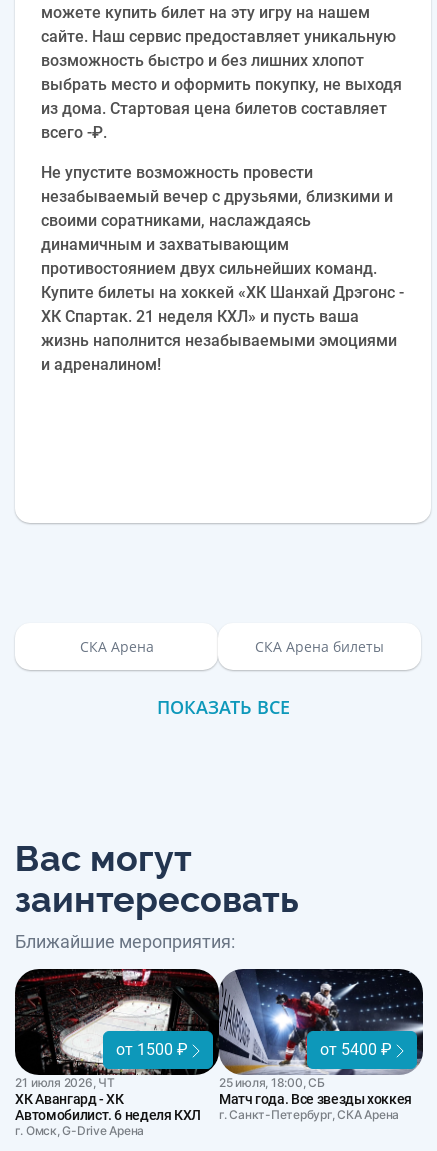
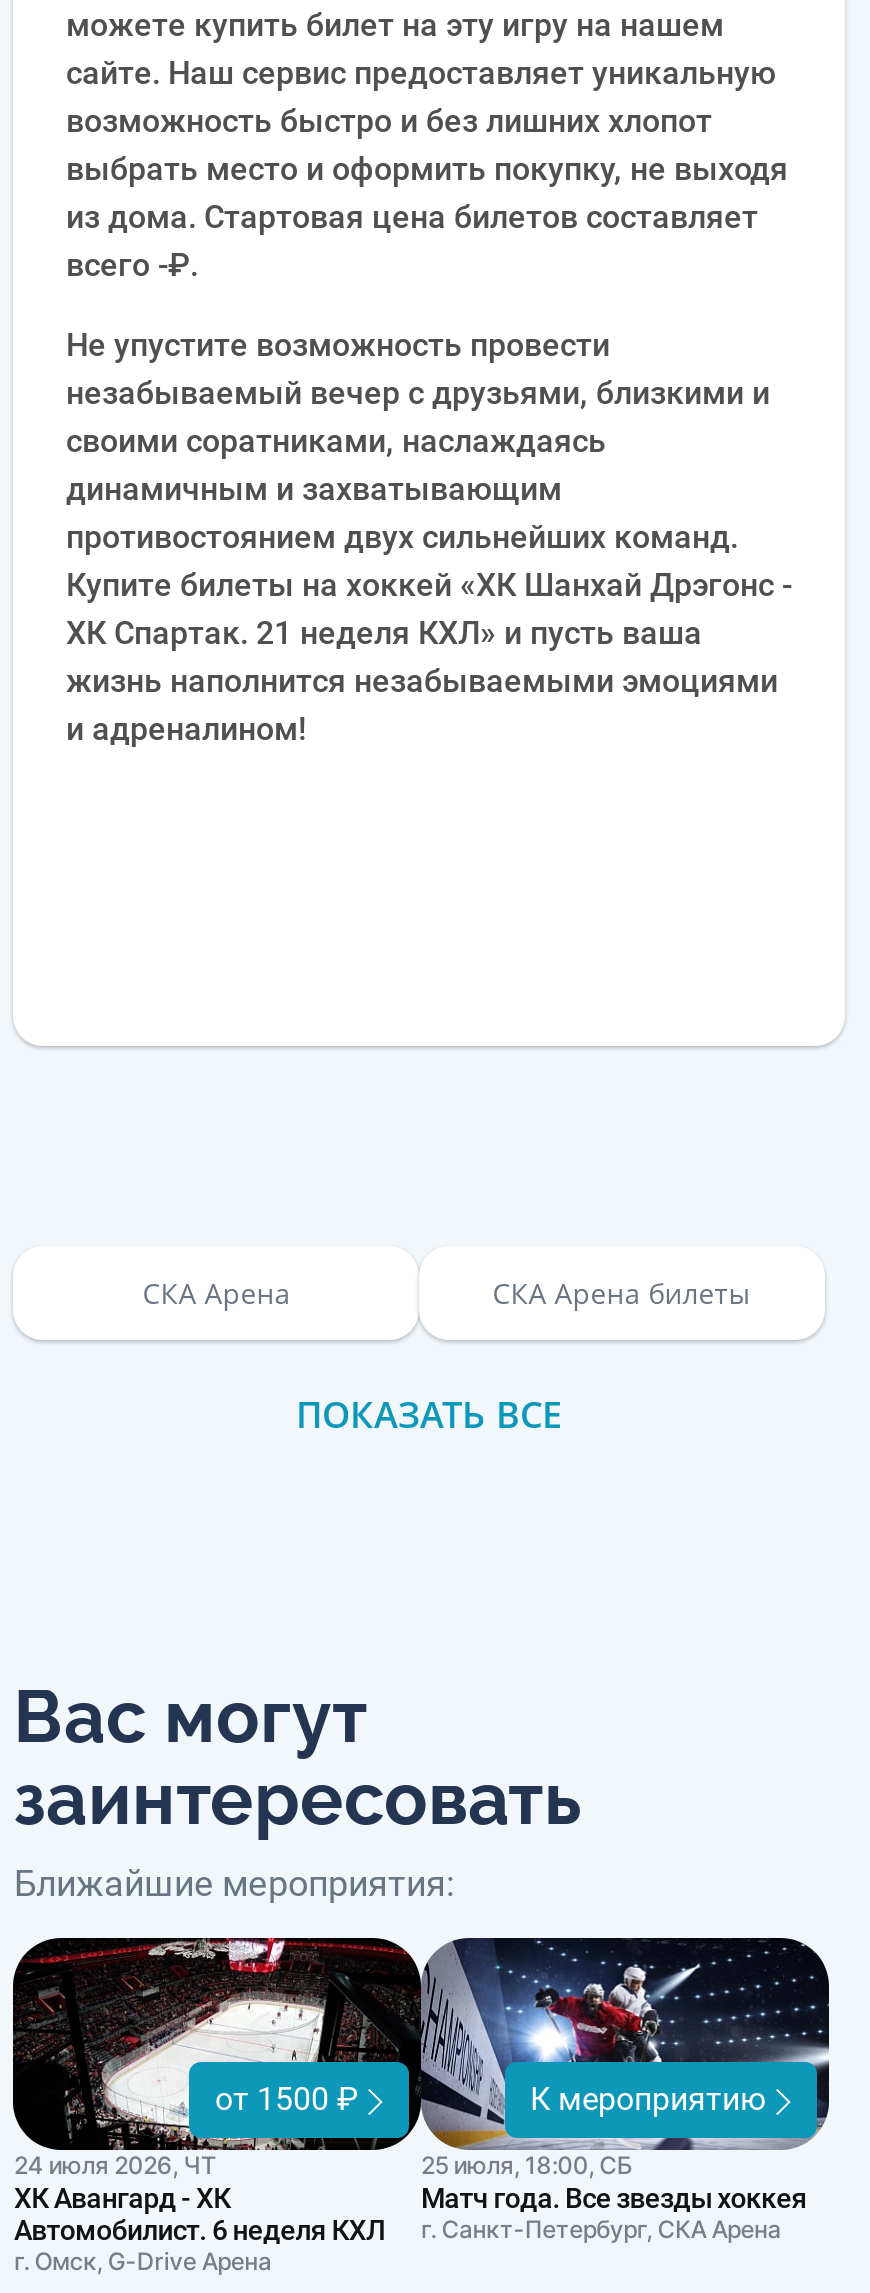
- от 5400 ₽
+ К мероприятию

- 21 июля 2026, ЧТ
+ 24 июля 2026, ЧТ
